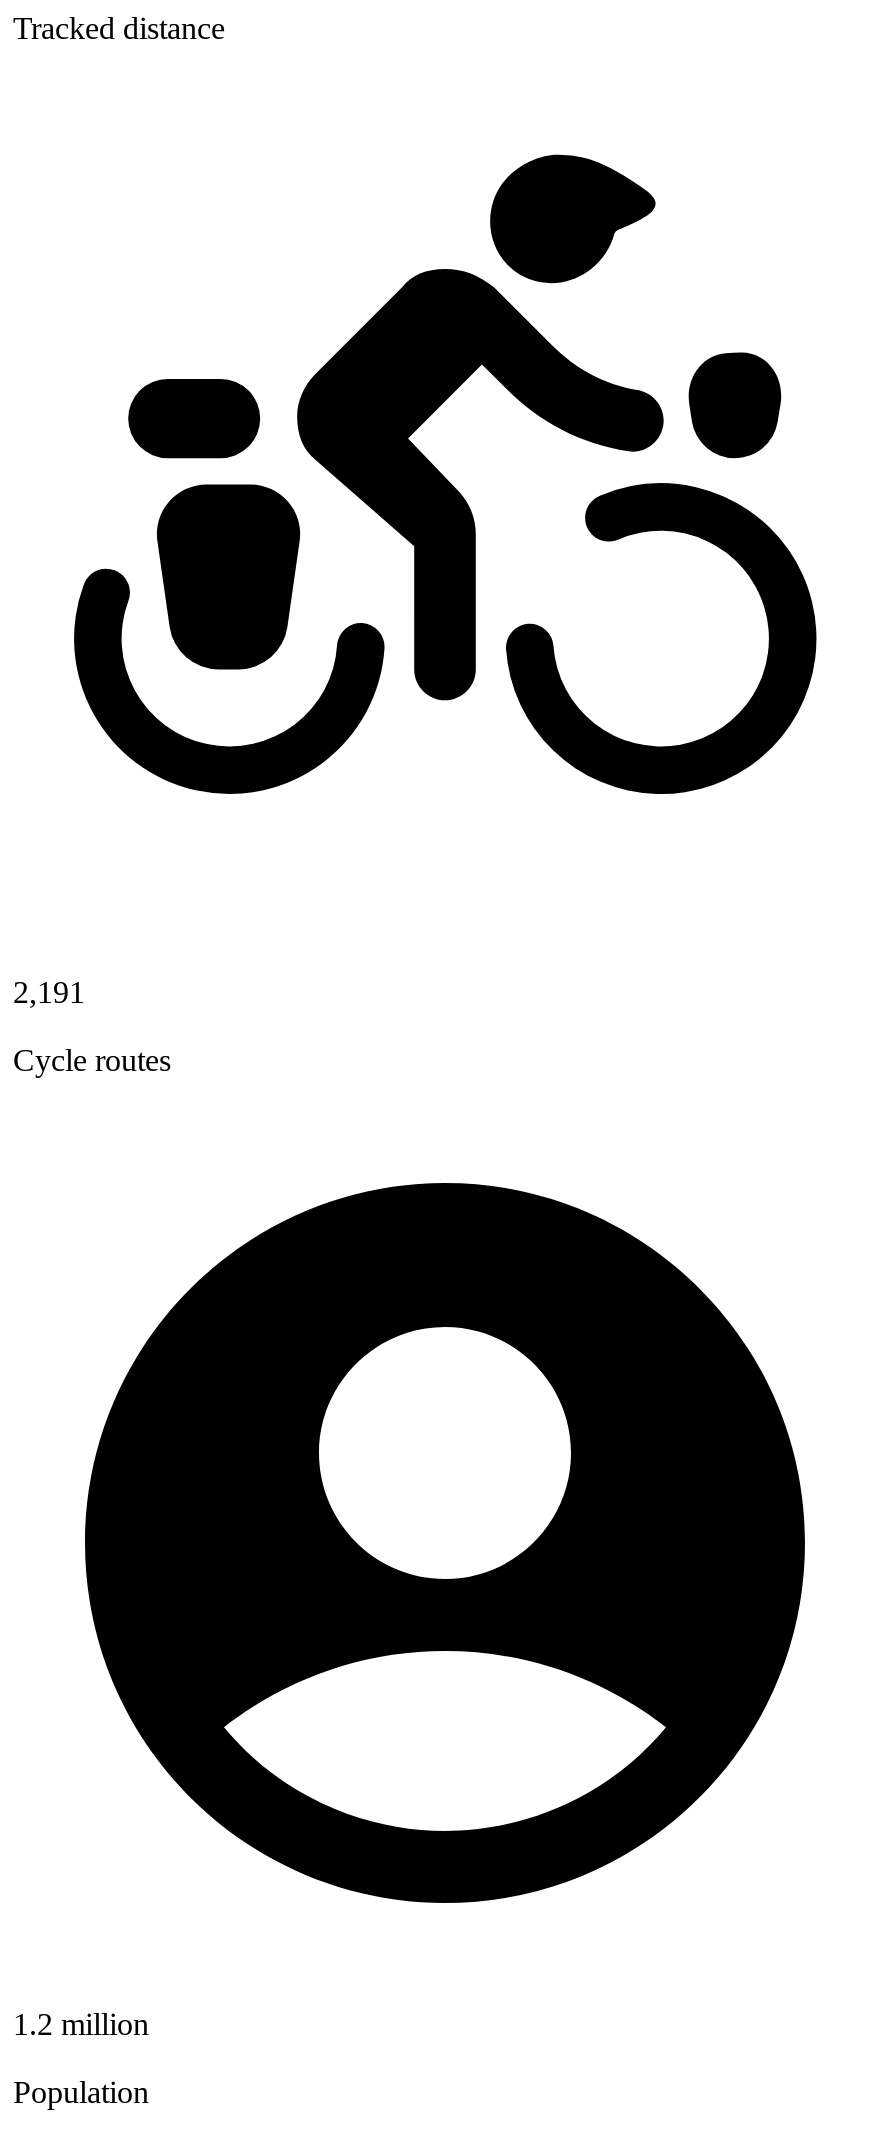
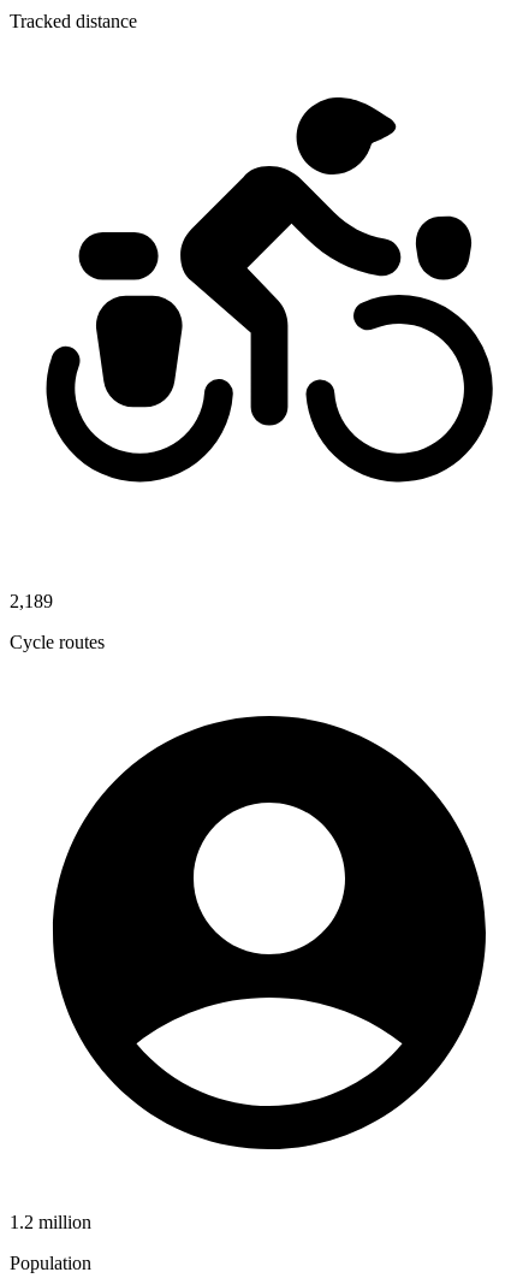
- 2,191
+ 2,189
